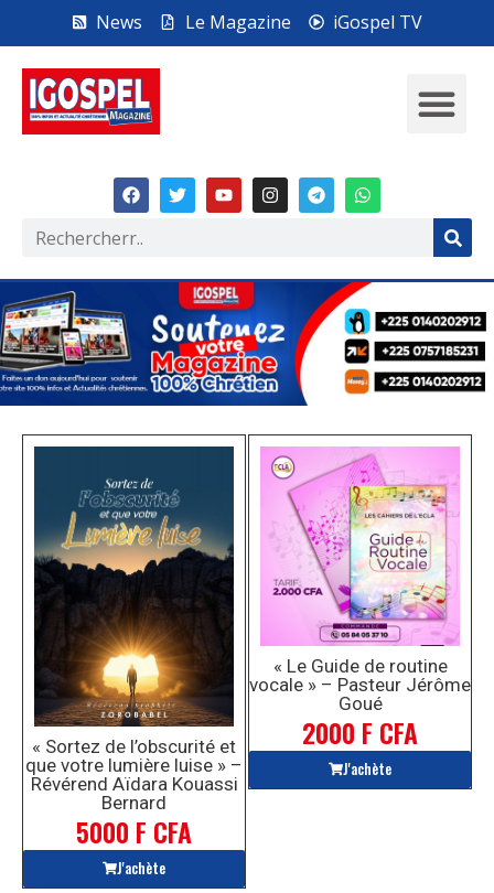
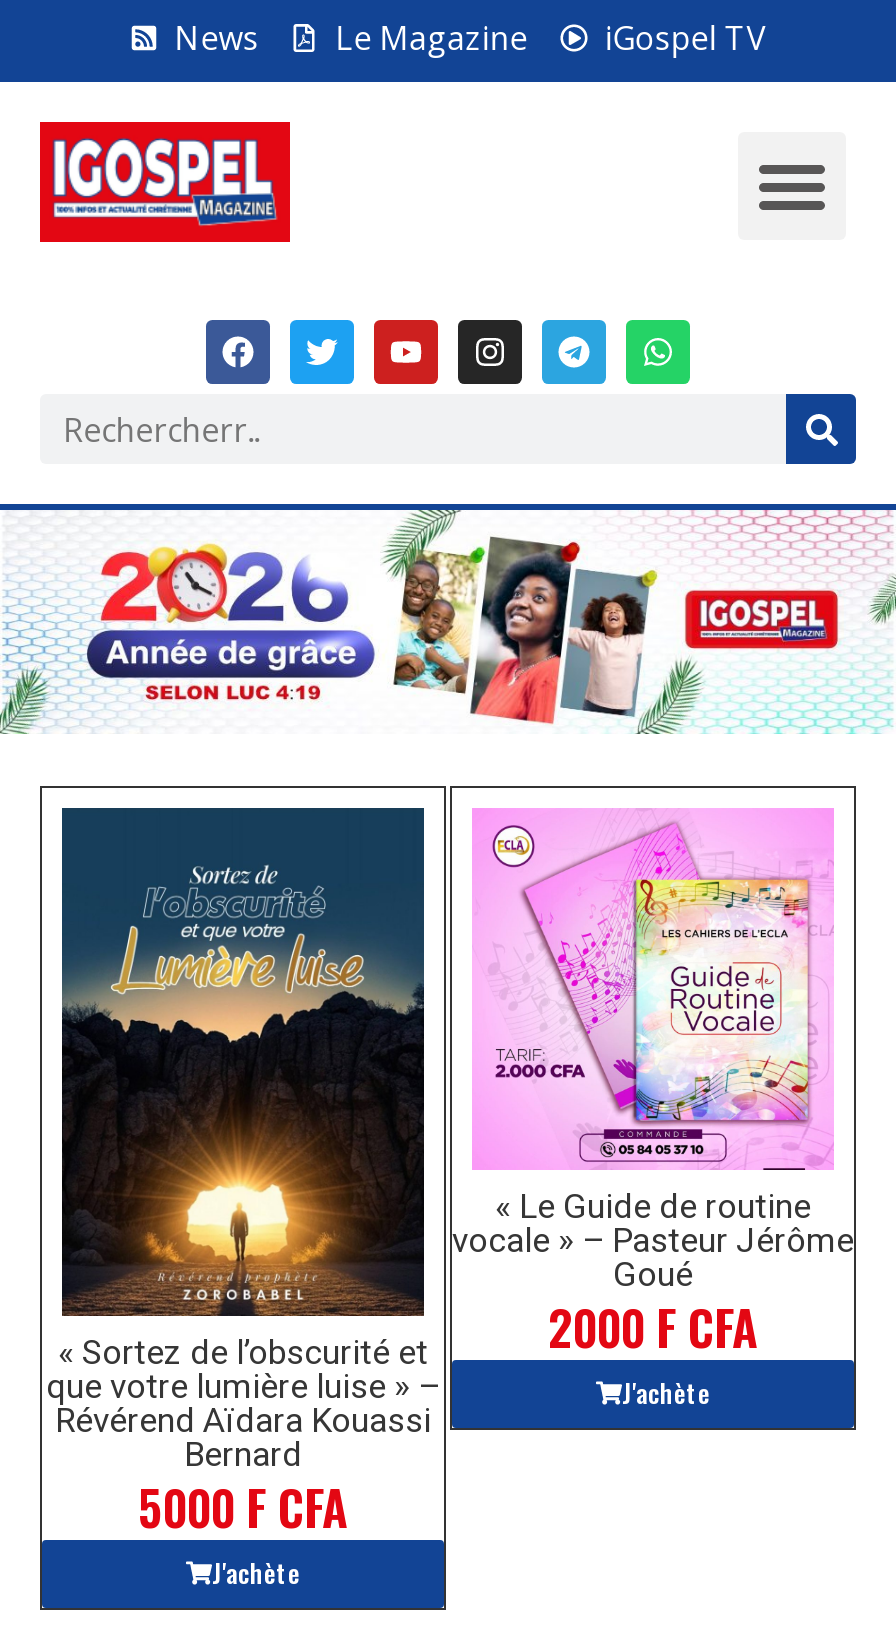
- [image]
+ [image]
